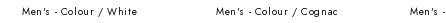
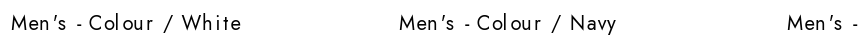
- Men's - Colour / Cognac
+ Men's - Colour / Navy
